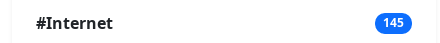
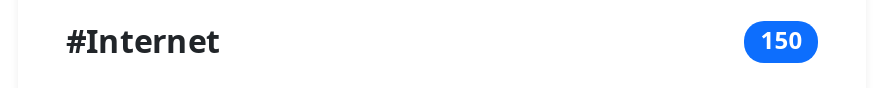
- 145
+ 150
